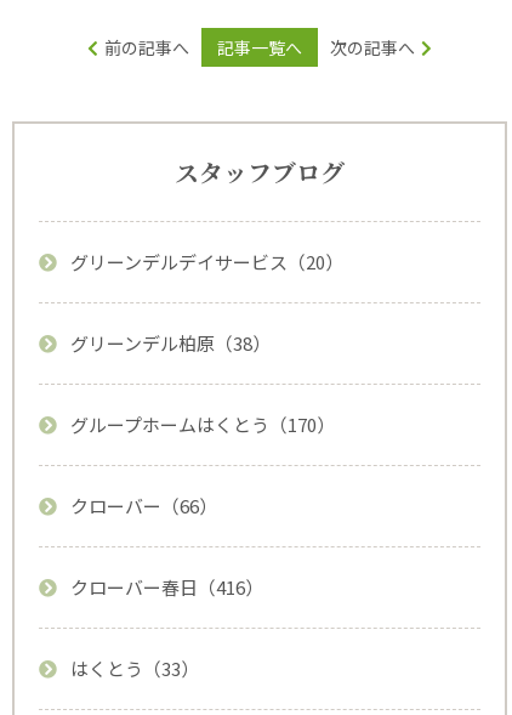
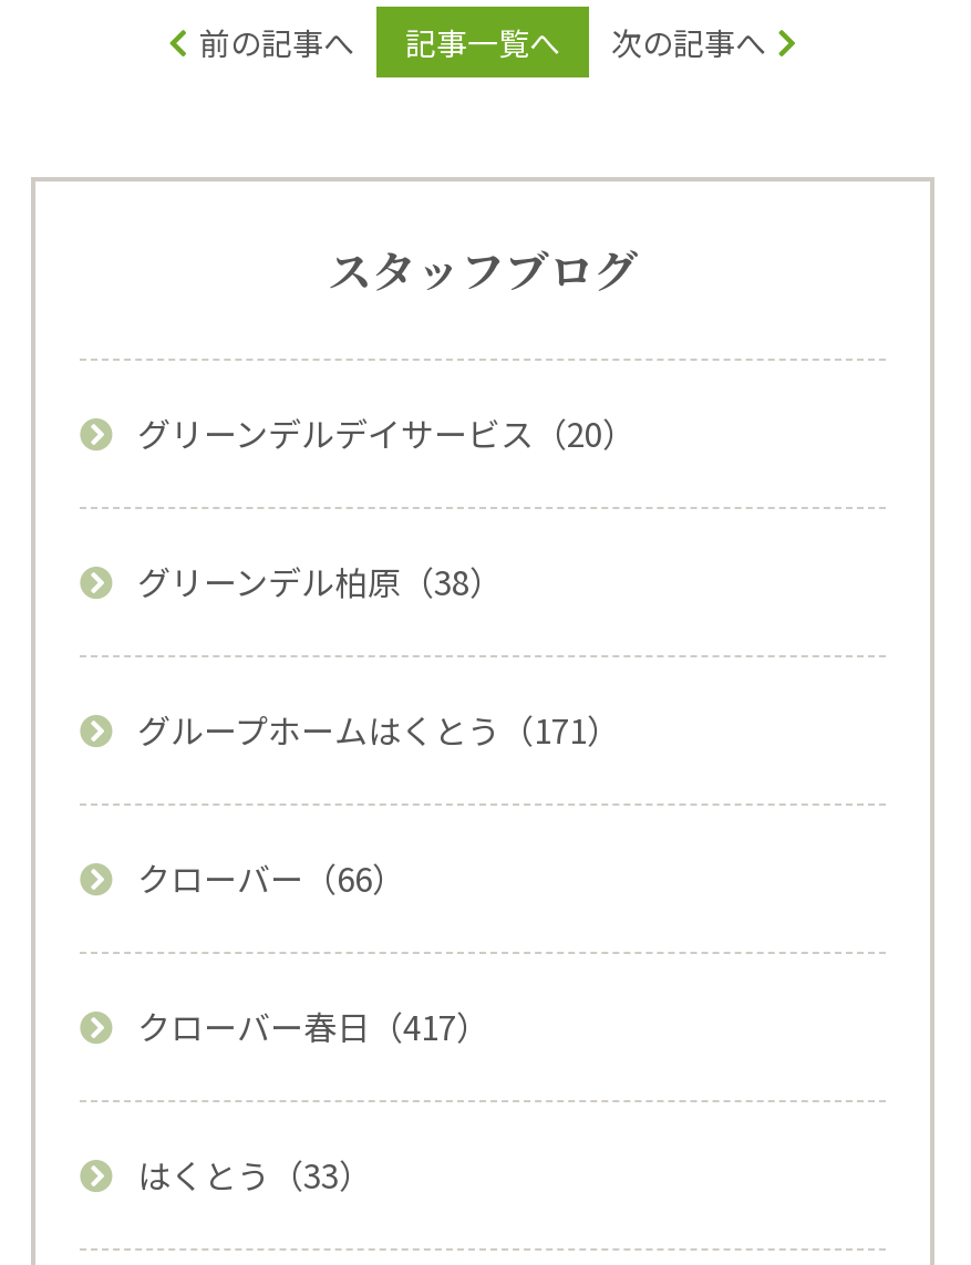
- グループホームはくとう（170）
+ グループホームはくとう（171）

- クローバー春日（416）
+ クローバー春日（417）
